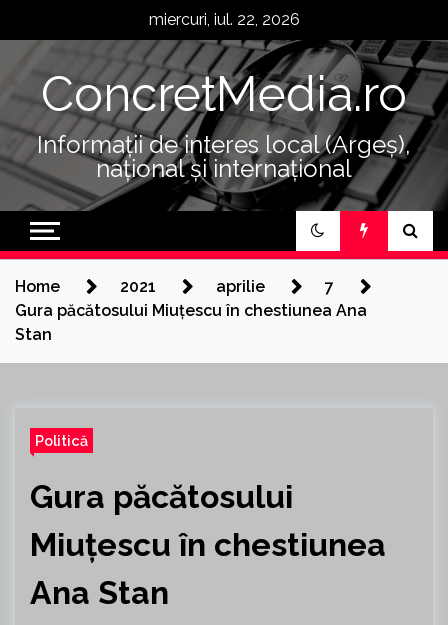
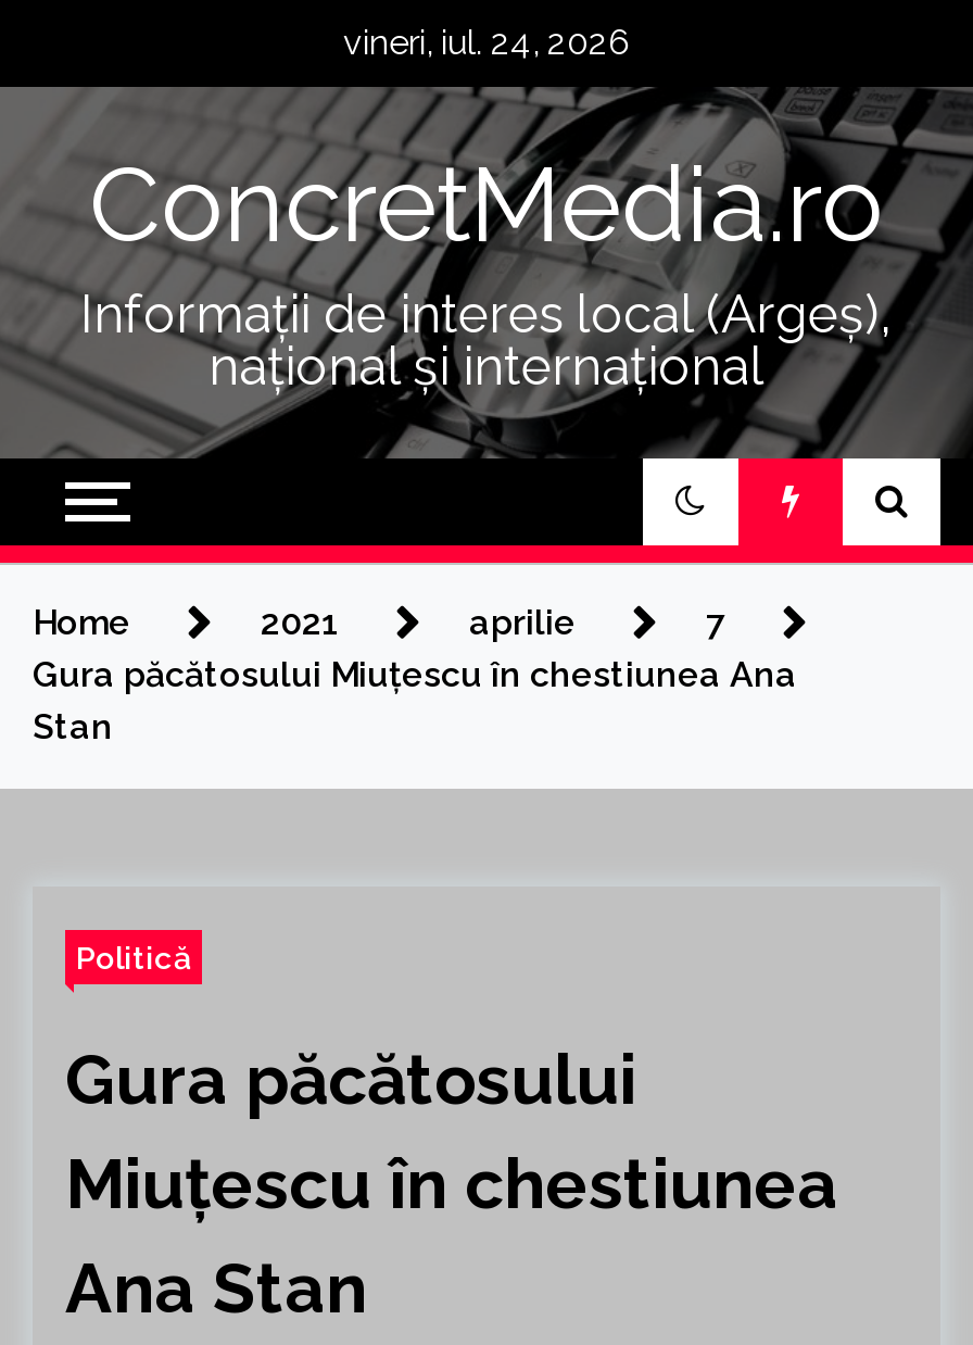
- miercuri, iul. 22, 2026
+ vineri, iul. 24, 2026
